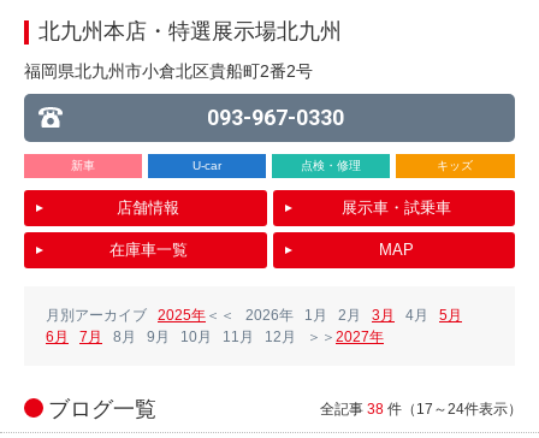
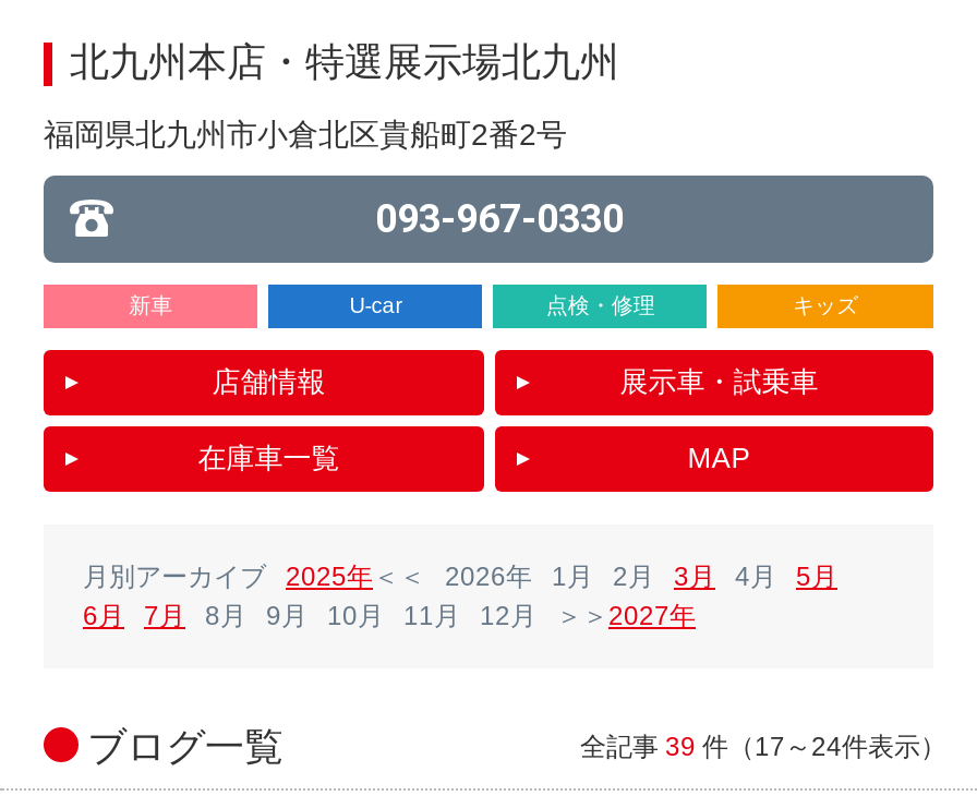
- 全記事38件（17～24件表示）
+ 全記事39件（17～24件表示）
